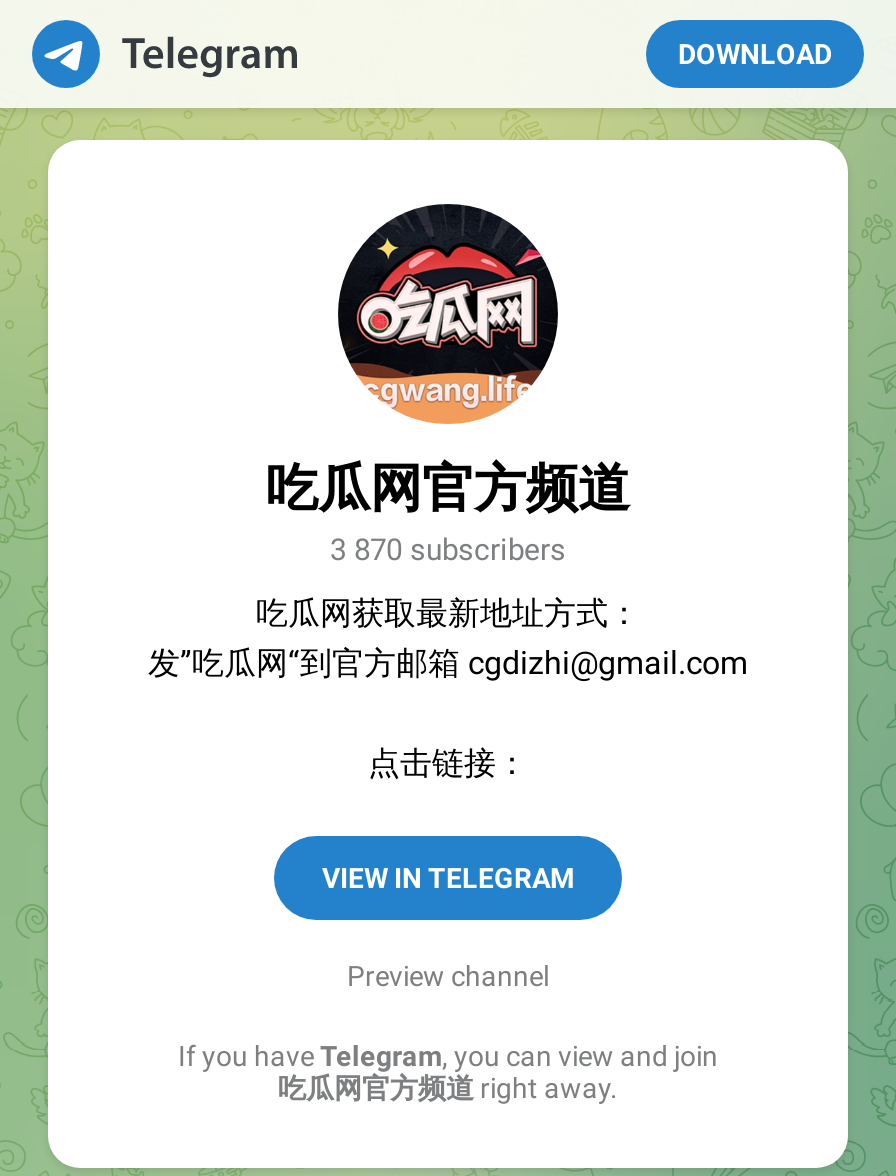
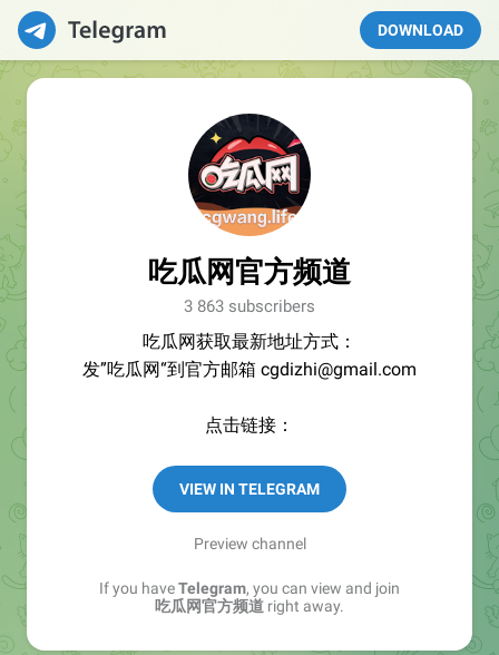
- 3 870 subscribers
+ 3 863 subscribers
